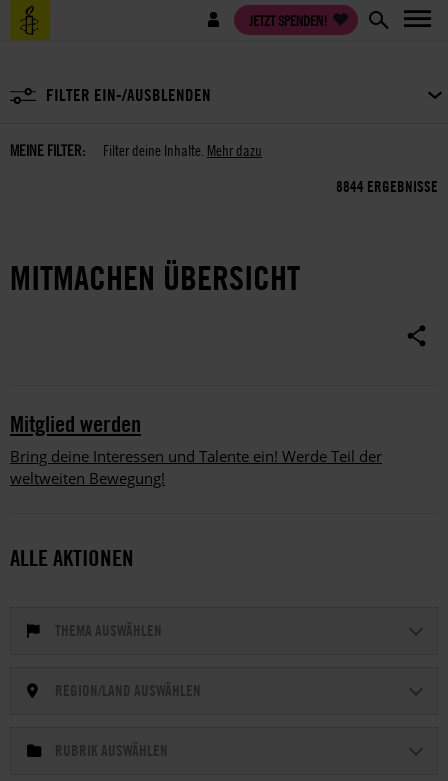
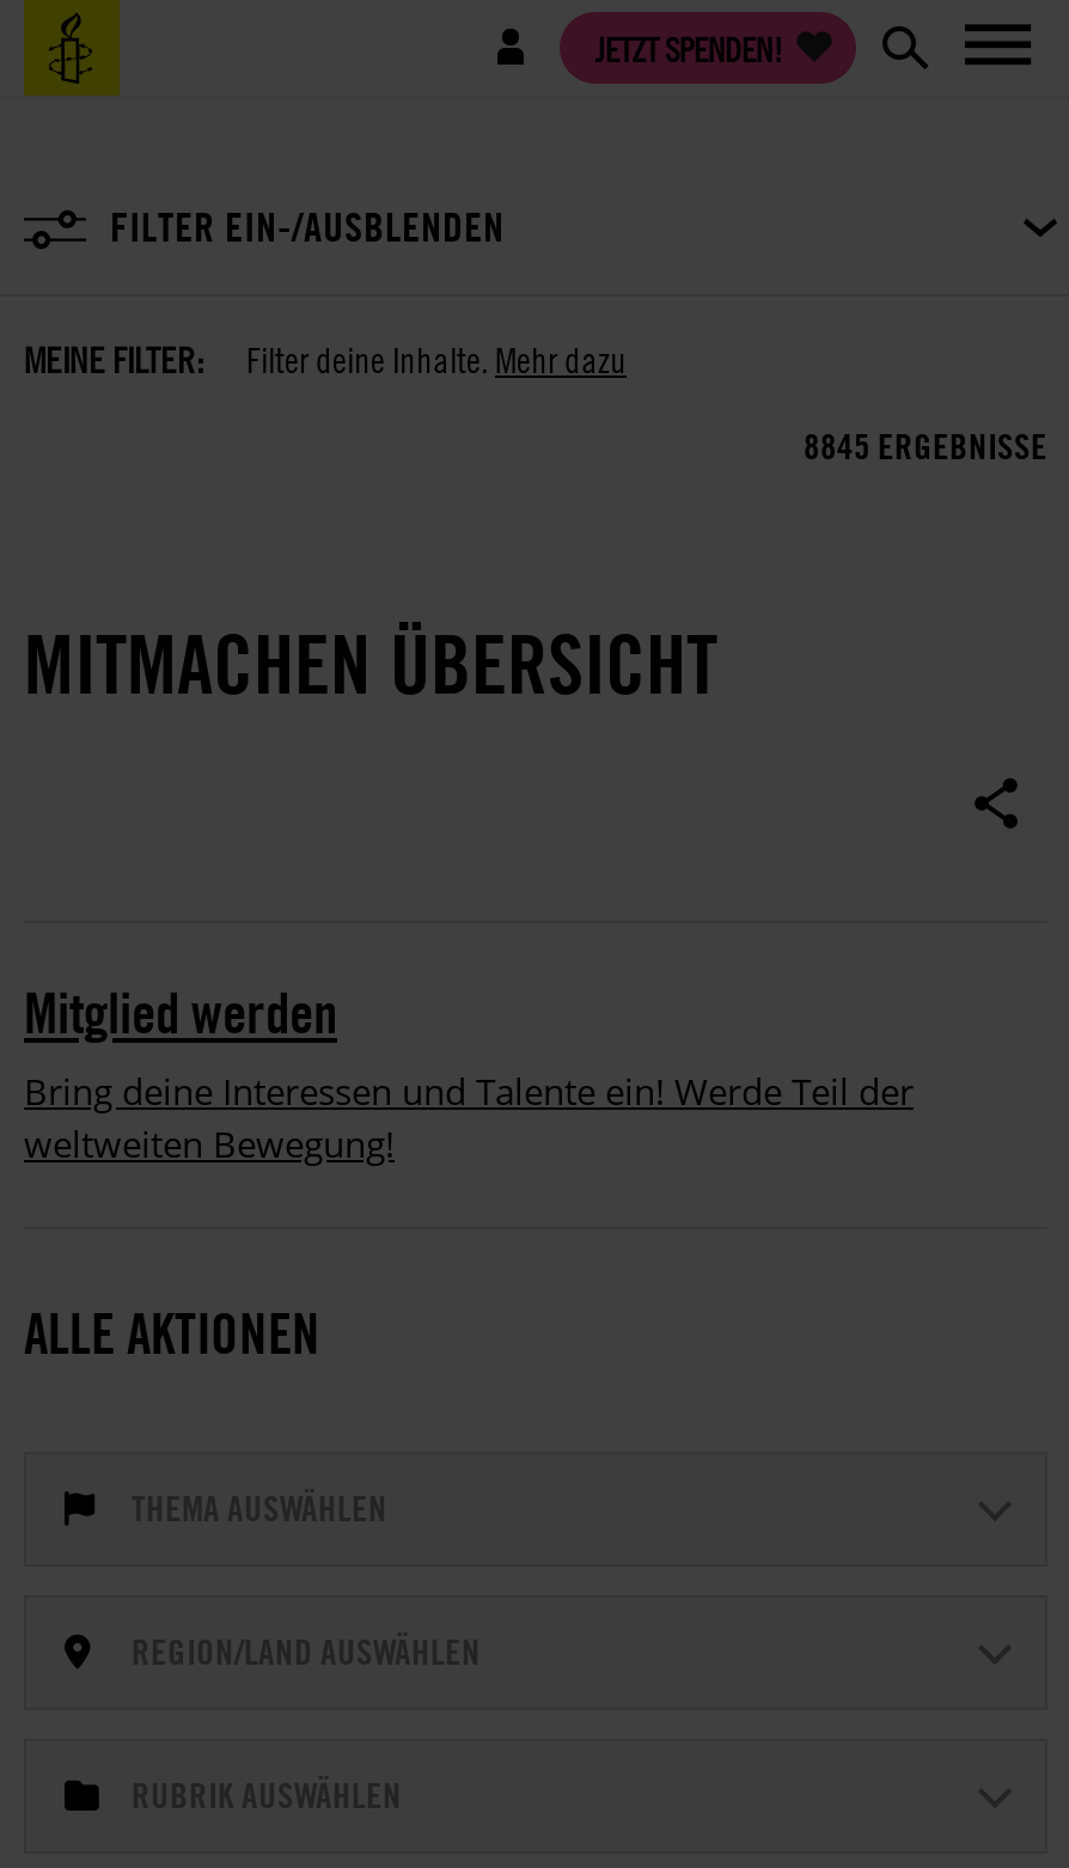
- 8844 ERGEBNISSE
+ 8845 ERGEBNISSE
